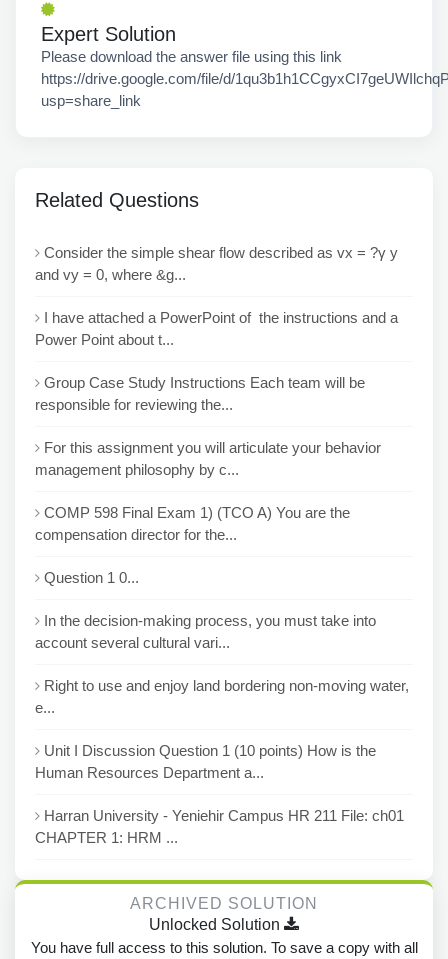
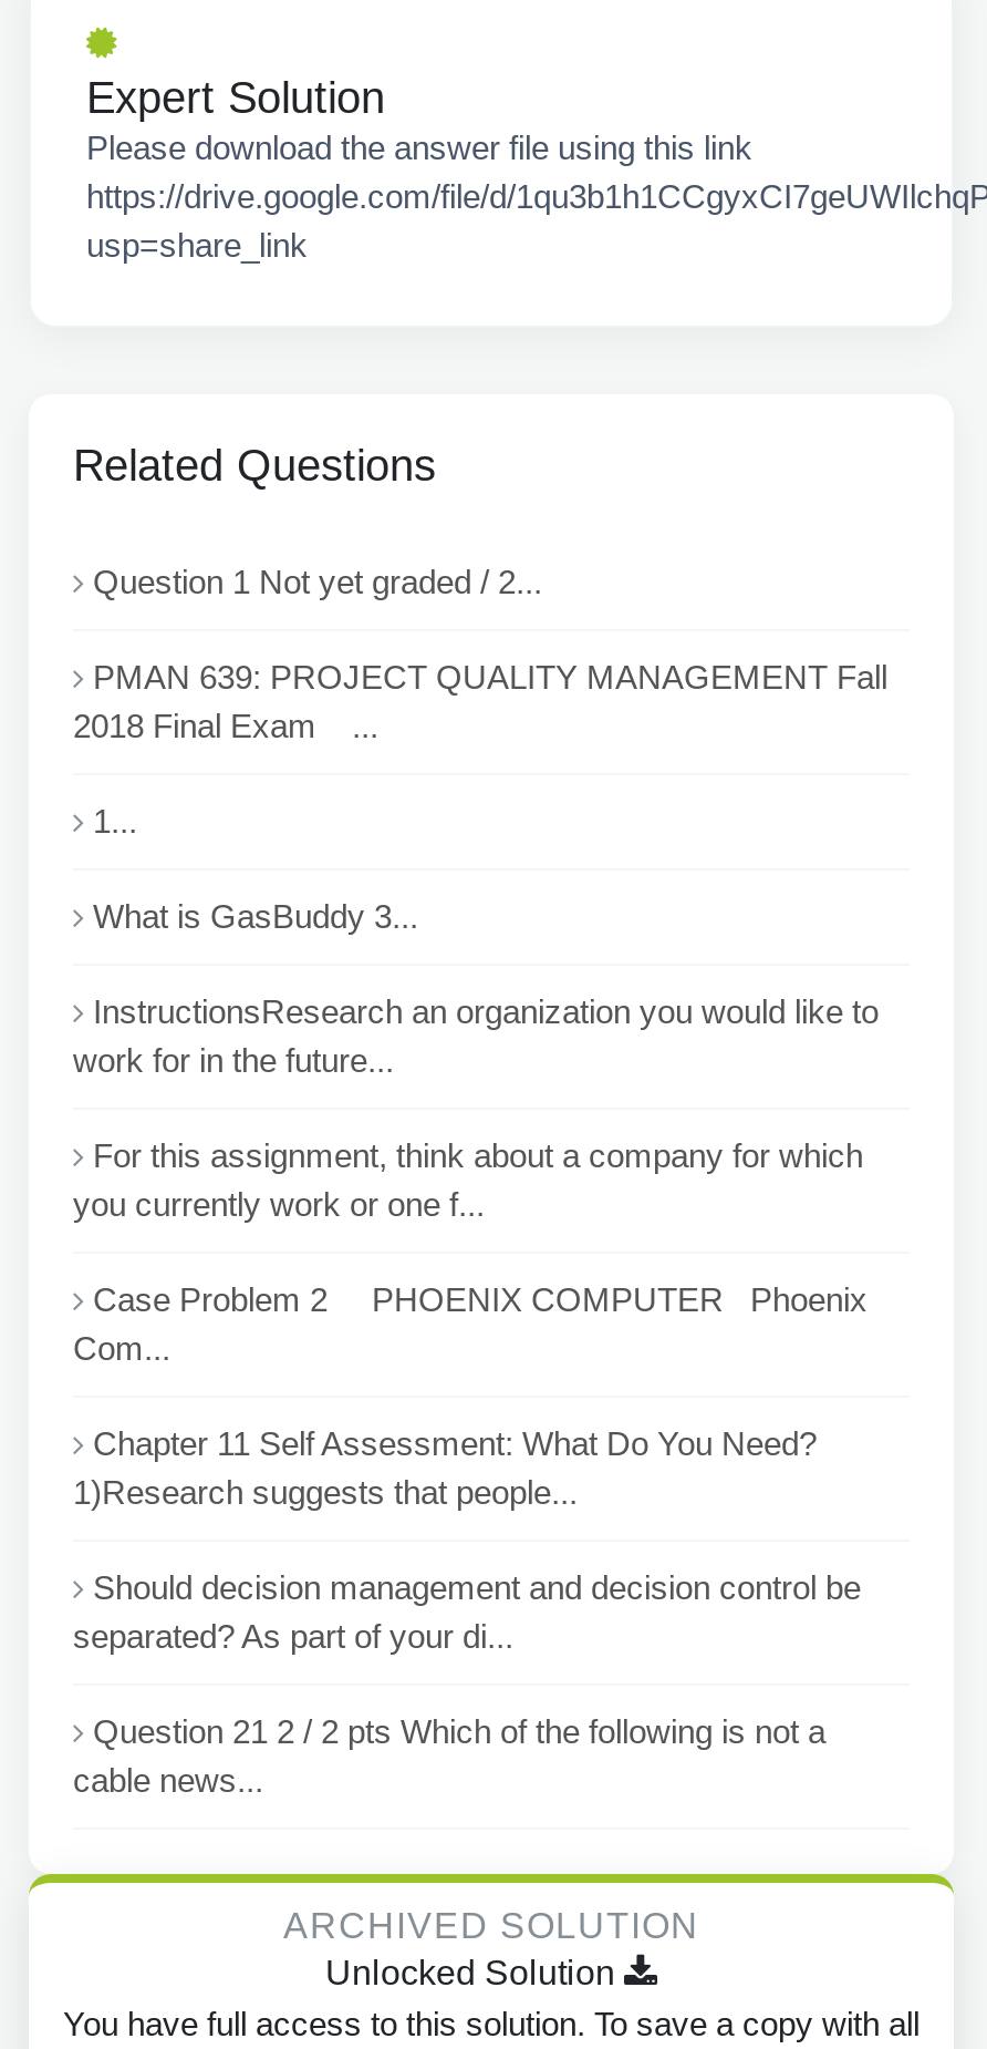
- Consider the simple shear flow described as vx = ?γ y
- and vy = 0, where &g...
+ Question 1 Not yet graded / 2...

- I have attached a PowerPoint of the instructions and a
- Power Point about t...
+ PMAN 639: PROJECT QUALITY MANAGEMENT Fall
+ 2018 Final Exam ...

- Group Case Study Instructions Each team will be
- responsible for reviewing the...
+ 1...

- For this assignment you will articulate your behavior
- management philosophy by c...
+ What is GasBuddy 3...

- COMP 598 Final Exam 1) (TCO A) You are the
- compensation director for the...
+ InstructionsResearch an organization you would like to
+ work for in the future...

- Question 1 0...
+ For this assignment, think about a company for which
+ you currently work or one f...

- In the decision-making process, you must take into
- account several cultural vari...
+ Case Problem 2 PHOENIX COMPUTER Phoenix
+ Com...

- Right to use and enjoy land bordering non-moving water,
- e...
+ Chapter 11 Self Assessment: What Do You Need?
+ 1)Research suggests that people...

- Unit I Discussion Question 1 (10 points) How is the
- Human Resources Department a...
+ Should decision management and decision control be
+ separated? As part of your di...

- Harran University - Yeniehir Campus HR 211 File: ch01
- CHAPTER 1: HRM ...
+ Question 21 2 / 2 pts Which of the following is not a
+ cable news...
